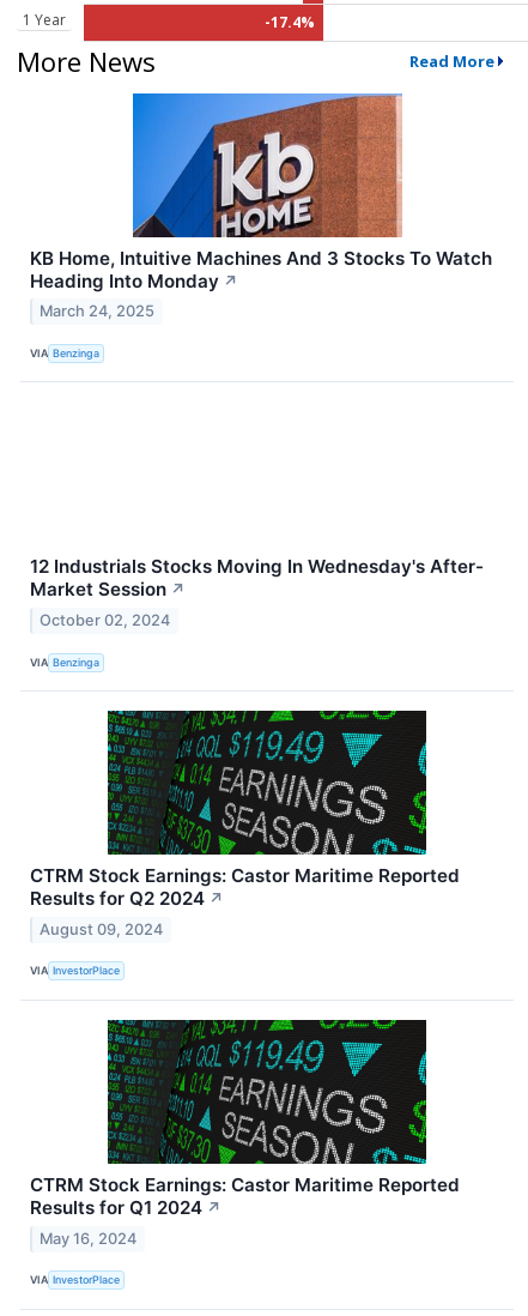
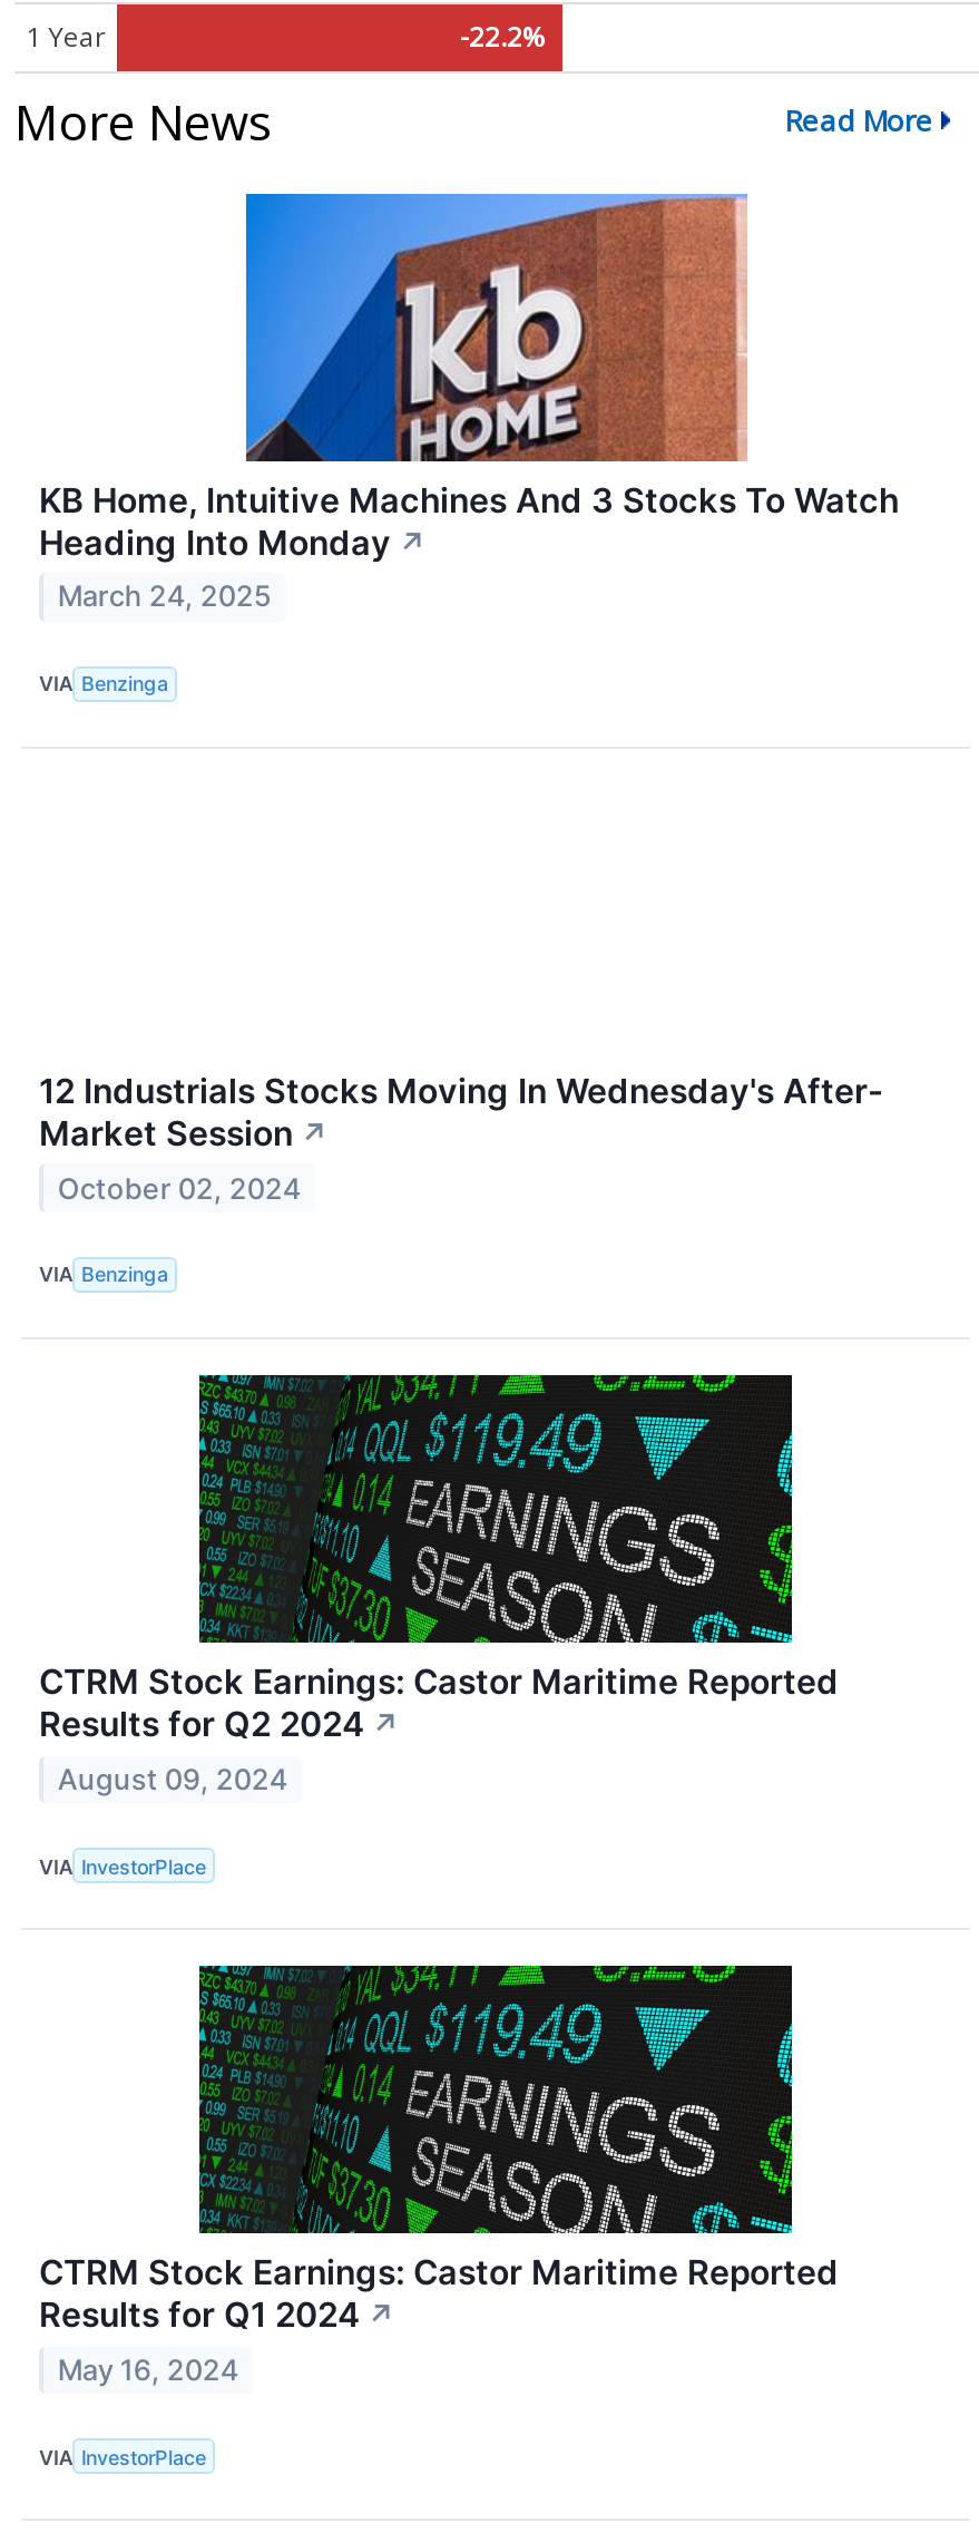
- -17.4%
+ -22.2%
